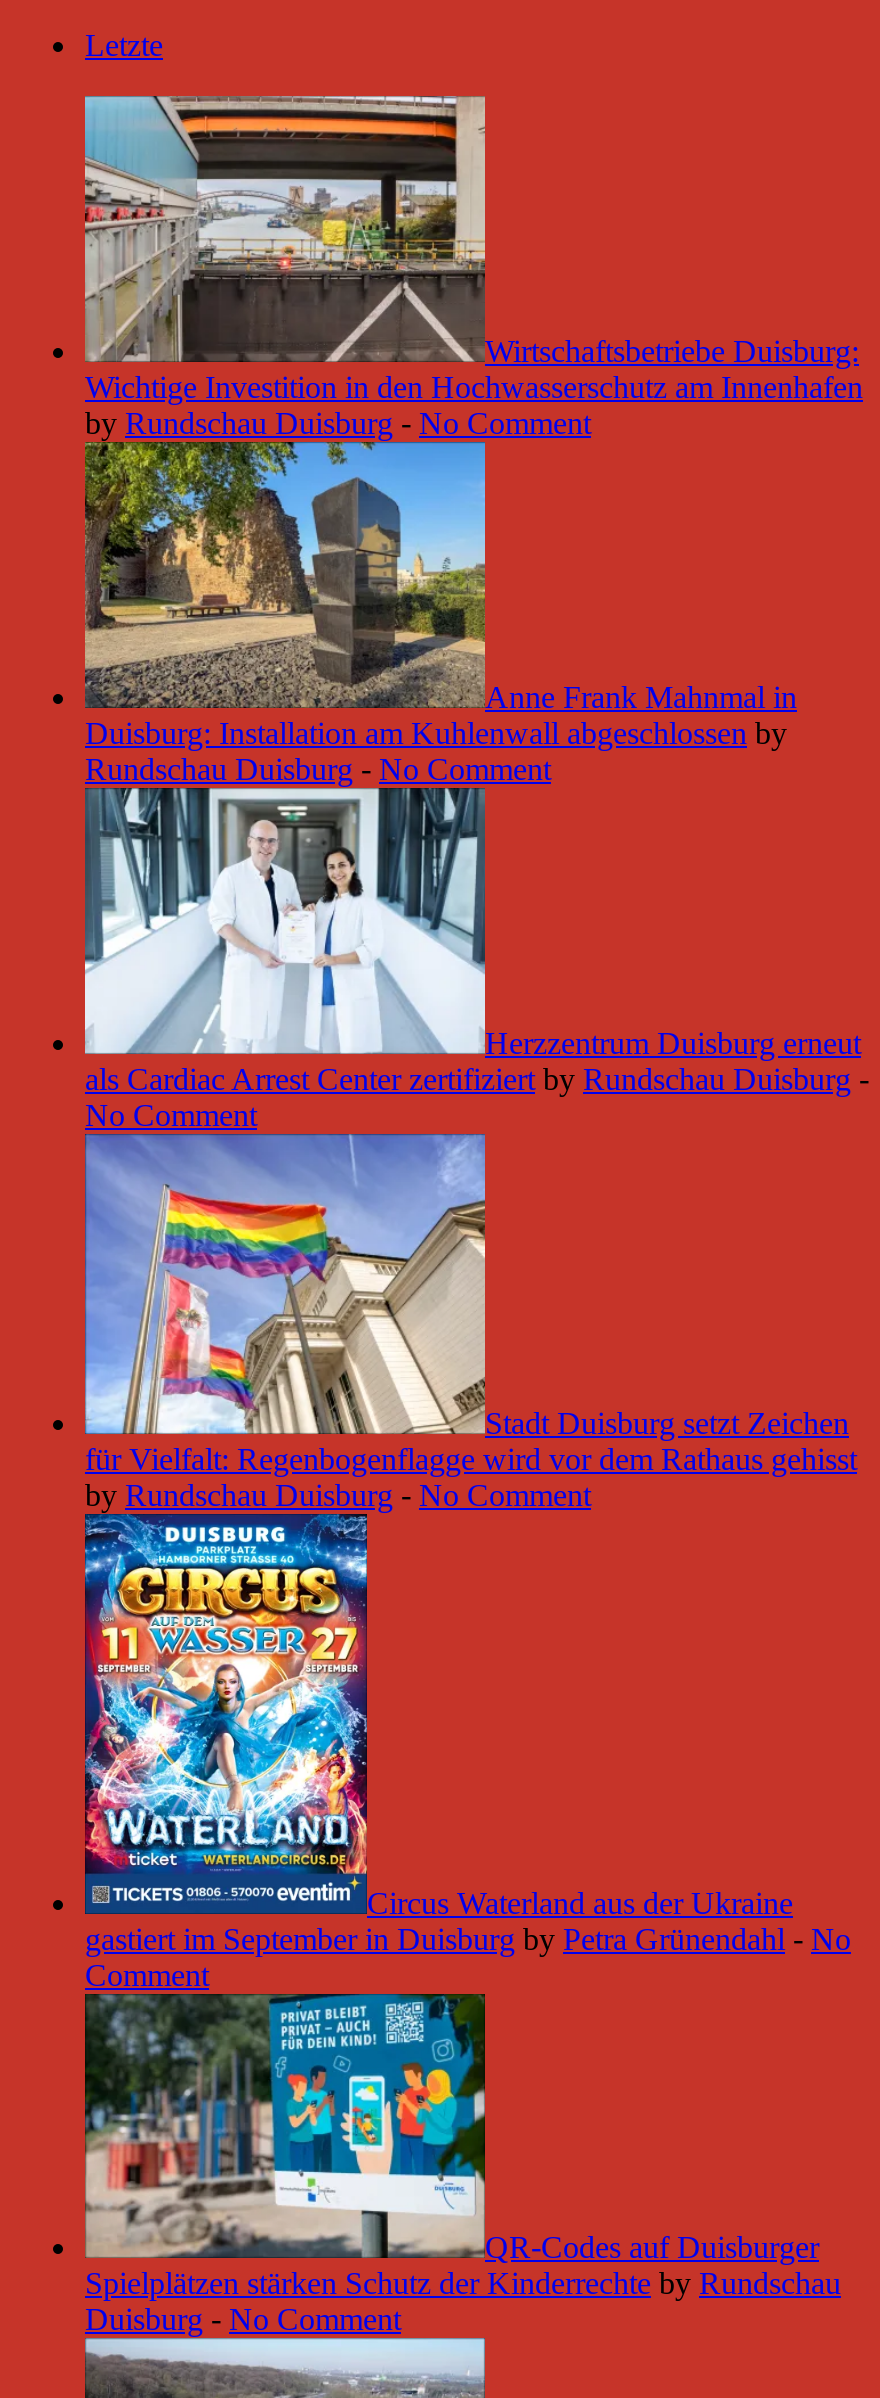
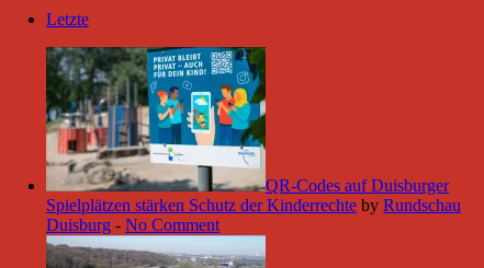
- [image]
- Wirtschaftsbetriebe Duisburg:
- Wichtige Investition in den Hochwasserschutz am Innenhafen
- by Rundschau Duisburg - No Comment

- [image]
- Anne Frank Mahnmal in
- Duisburg: Installation am Kuhlenwall abgeschlossen by
- Rundschau Duisburg - No Comment

- [image]
- Herzzentrum Duisburg erneut
- als Cardiac Arrest Center zertifiziert by Rundschau Duisburg -
- No Comment

- [image]
- Stadt Duisburg setzt Zeichen
- für Vielfalt: Regenbogenflagge wird vor dem Rathaus gehisst
- by Rundschau Duisburg - No Comment

- [image]
- Circus Waterland aus der Ukraine
- gastiert im September in Duisburg by Petra Grünendahl - No
- Comment
